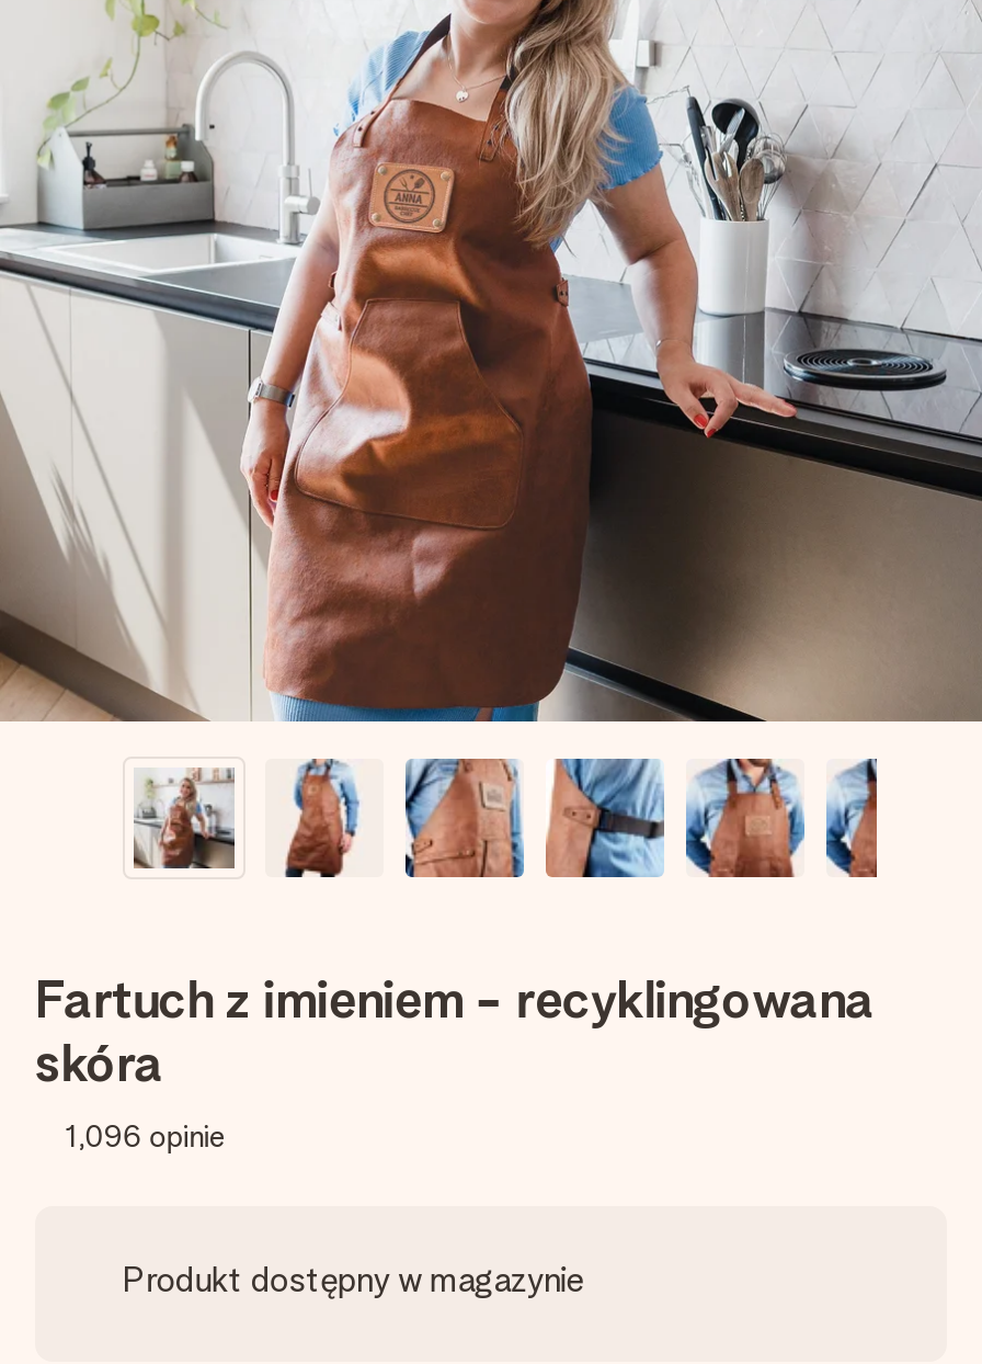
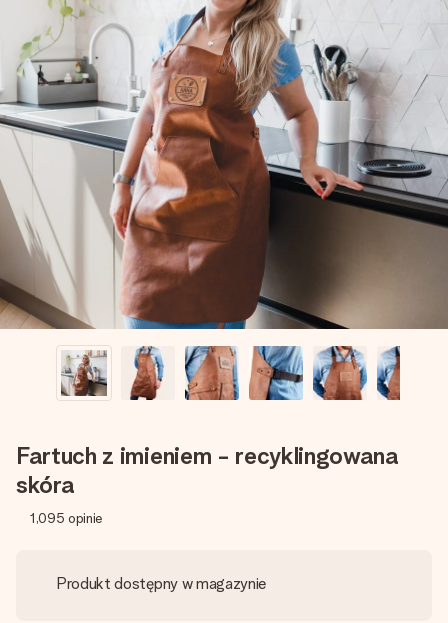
- 1,096 opinie
+ 1,095 opinie
